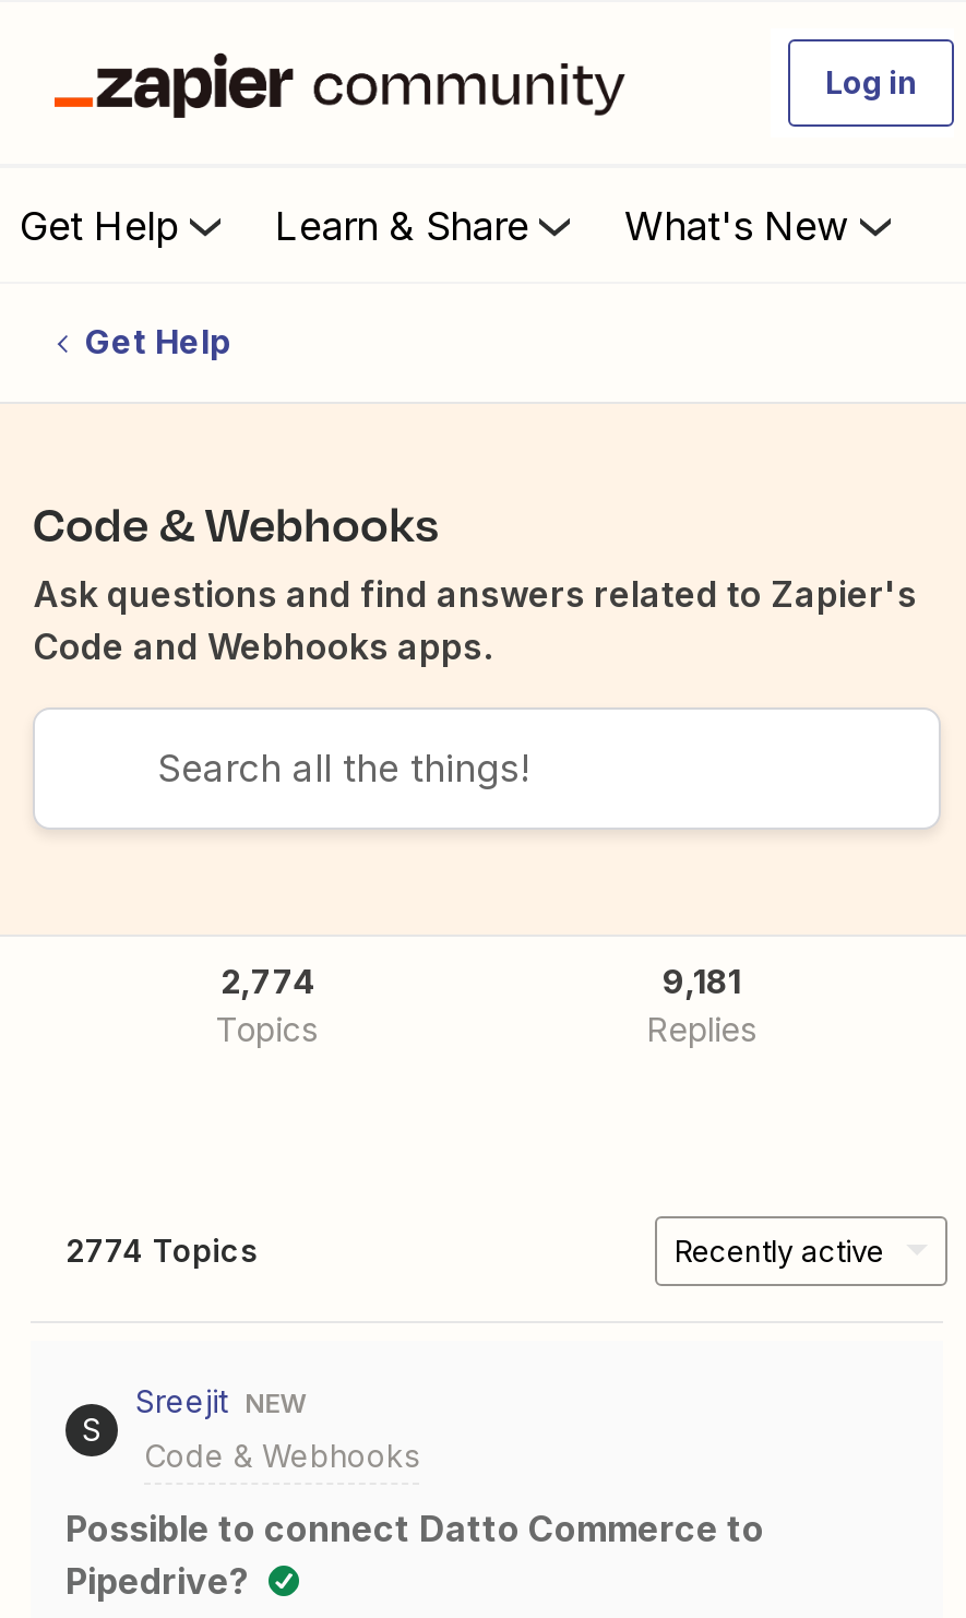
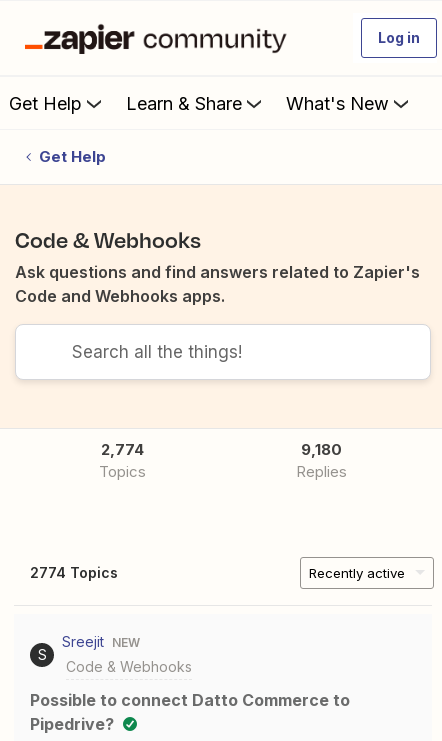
- 9,181
+ 9,180
